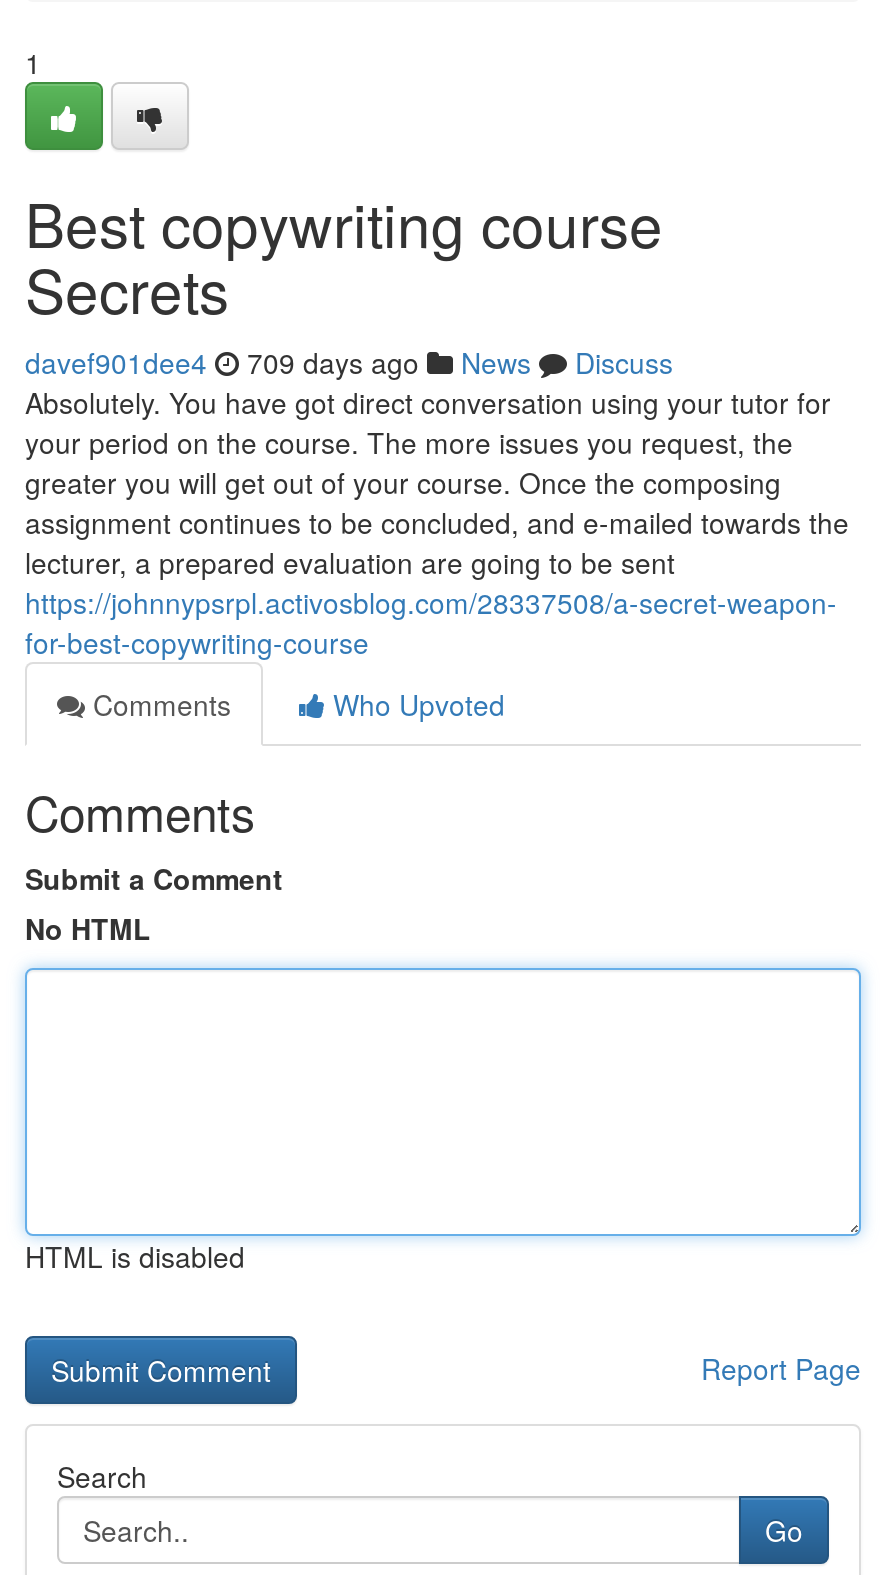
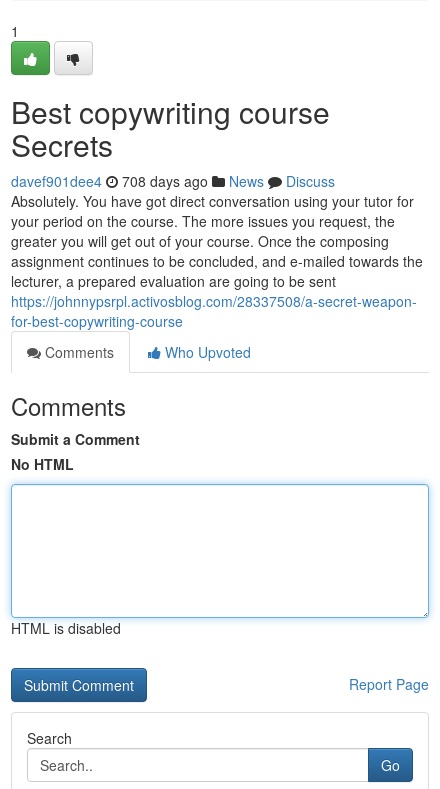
- davef901dee4 709 days ago News Discuss
+ davef901dee4 708 days ago News Discuss
